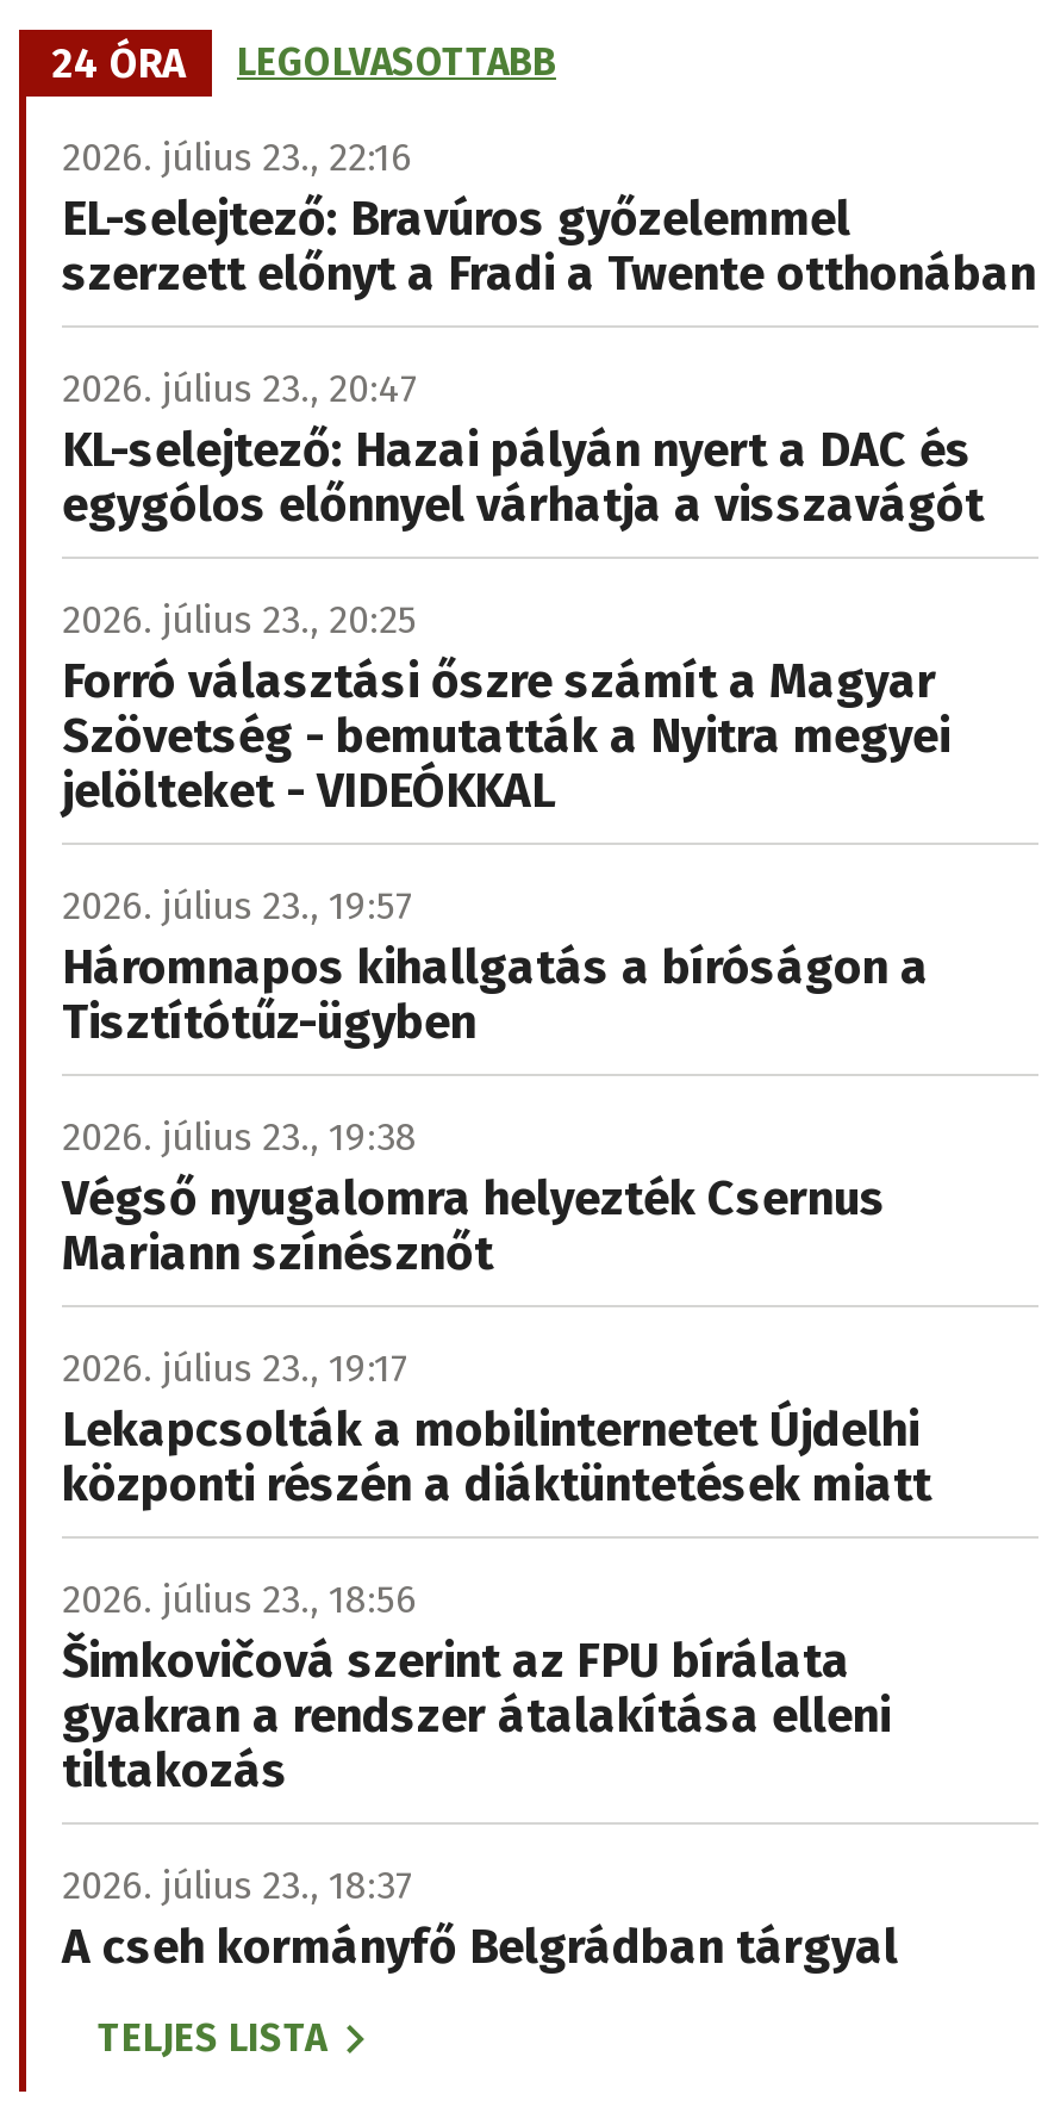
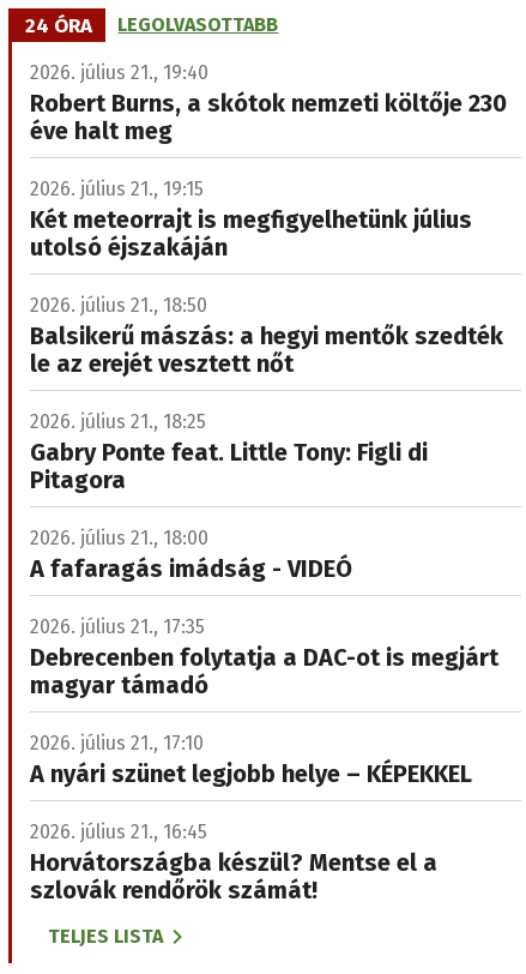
- 2026. július 23., 22:16
- EL-selejtező: Bravúros győzelemmel
- szerzett előnyt a Fradi a Twente otthonában
+ 2026. július 21., 19:40
+ Robert Burns, a skótok nemzeti költője 230
+ éve halt meg

- 2026. július 23., 20:47
- KL-selejtező: Hazai pályán nyert a DAC és
- egygólos előnnyel várhatja a visszavágót
+ 2026. július 21., 19:15
+ Két meteorrajt is megfigyelhetünk július
+ utolsó éjszakáján

- 2026. július 23., 20:25
- Forró választási őszre számít a Magyar
- Szövetség - bemutatták a Nyitra megyei
- jelölteket - VIDEÓKKAL
+ 2026. július 21., 18:50
+ Balsikerű mászás: a hegyi mentők szedték
+ le az erejét vesztett nőt

- 2026. július 23., 19:57
- Háromnapos kihallgatás a bíróságon a
- Tisztítótűz-ügyben
+ 2026. július 21., 18:25
+ Gabry Ponte feat. Little Tony: Figli di
+ Pitagora

- 2026. július 23., 19:38
- Végső nyugalomra helyezték Csernus
- Mariann színésznőt
+ 2026. július 21., 18:00
+ A fafaragás imádság - VIDEÓ

- 2026. július 23., 19:17
- Lekapcsolták a mobilinternetet Újdelhi
- központi részén a diáktüntetések miatt
+ 2026. július 21., 17:35
+ Debrecenben folytatja a DAC-ot is megjárt
+ magyar támadó

- 2026. július 23., 18:56
- Šimkovičová szerint az FPU bírálata
- gyakran a rendszer átalakítása elleni
- tiltakozás
+ 2026. július 21., 17:10
+ A nyári szünet legjobb helye – KÉPEKKEL

- 2026. július 23., 18:37
- A cseh kormányfő Belgrádban tárgyal
+ 2026. július 21., 16:45
+ Horvátországba készül? Mentse el a
+ szlovák rendőrök számát!
